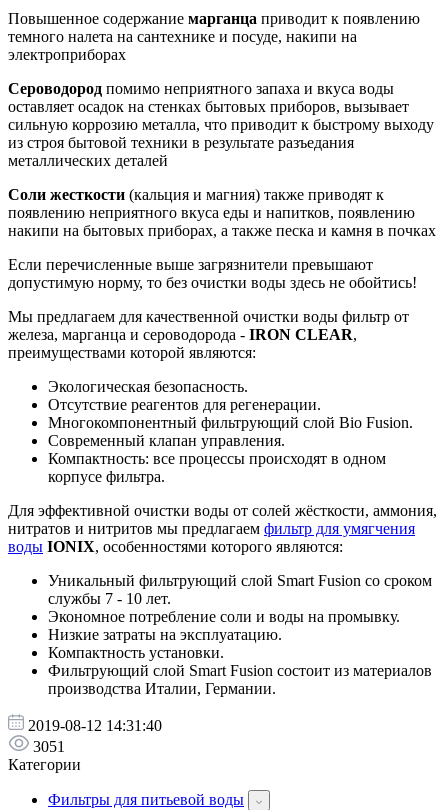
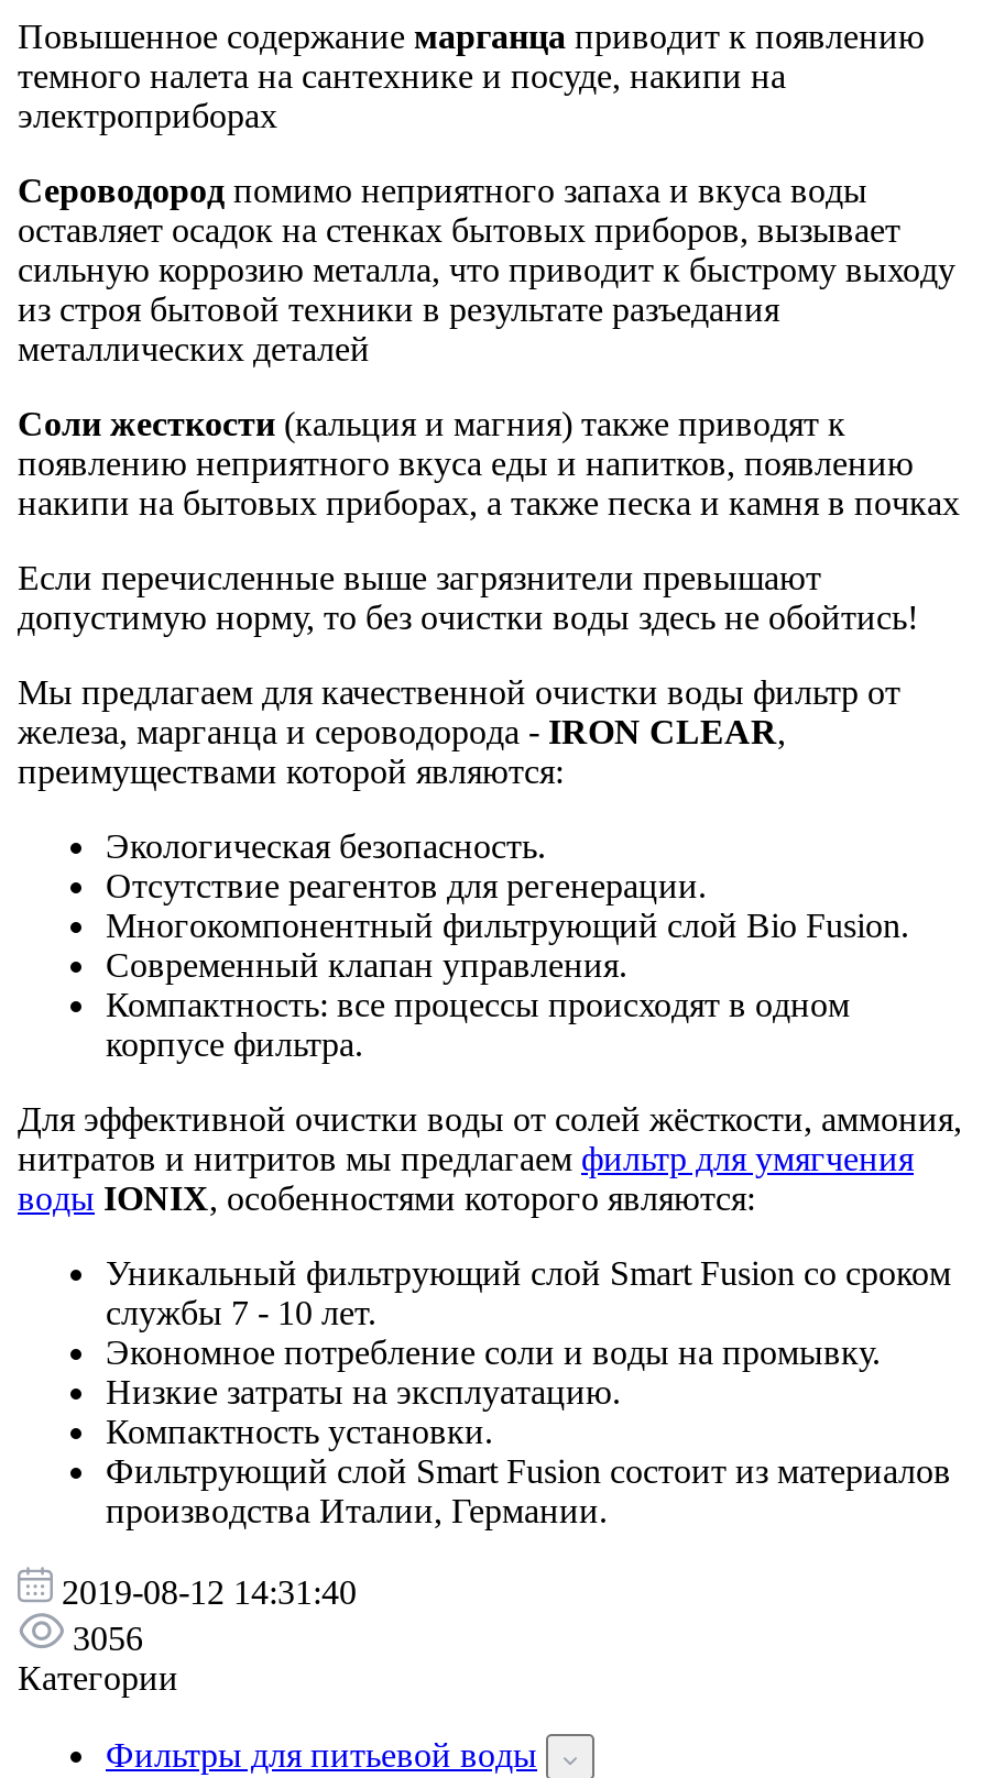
- 3051
+ 3056
